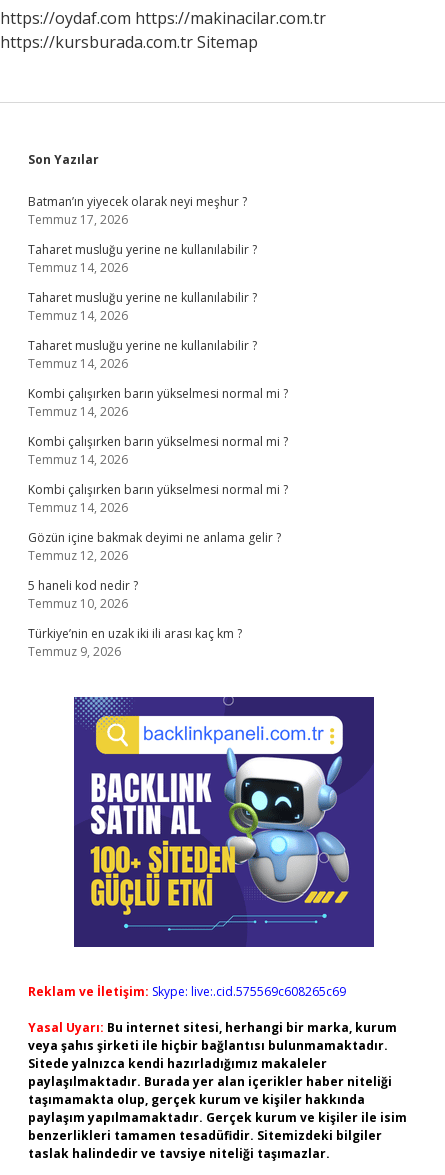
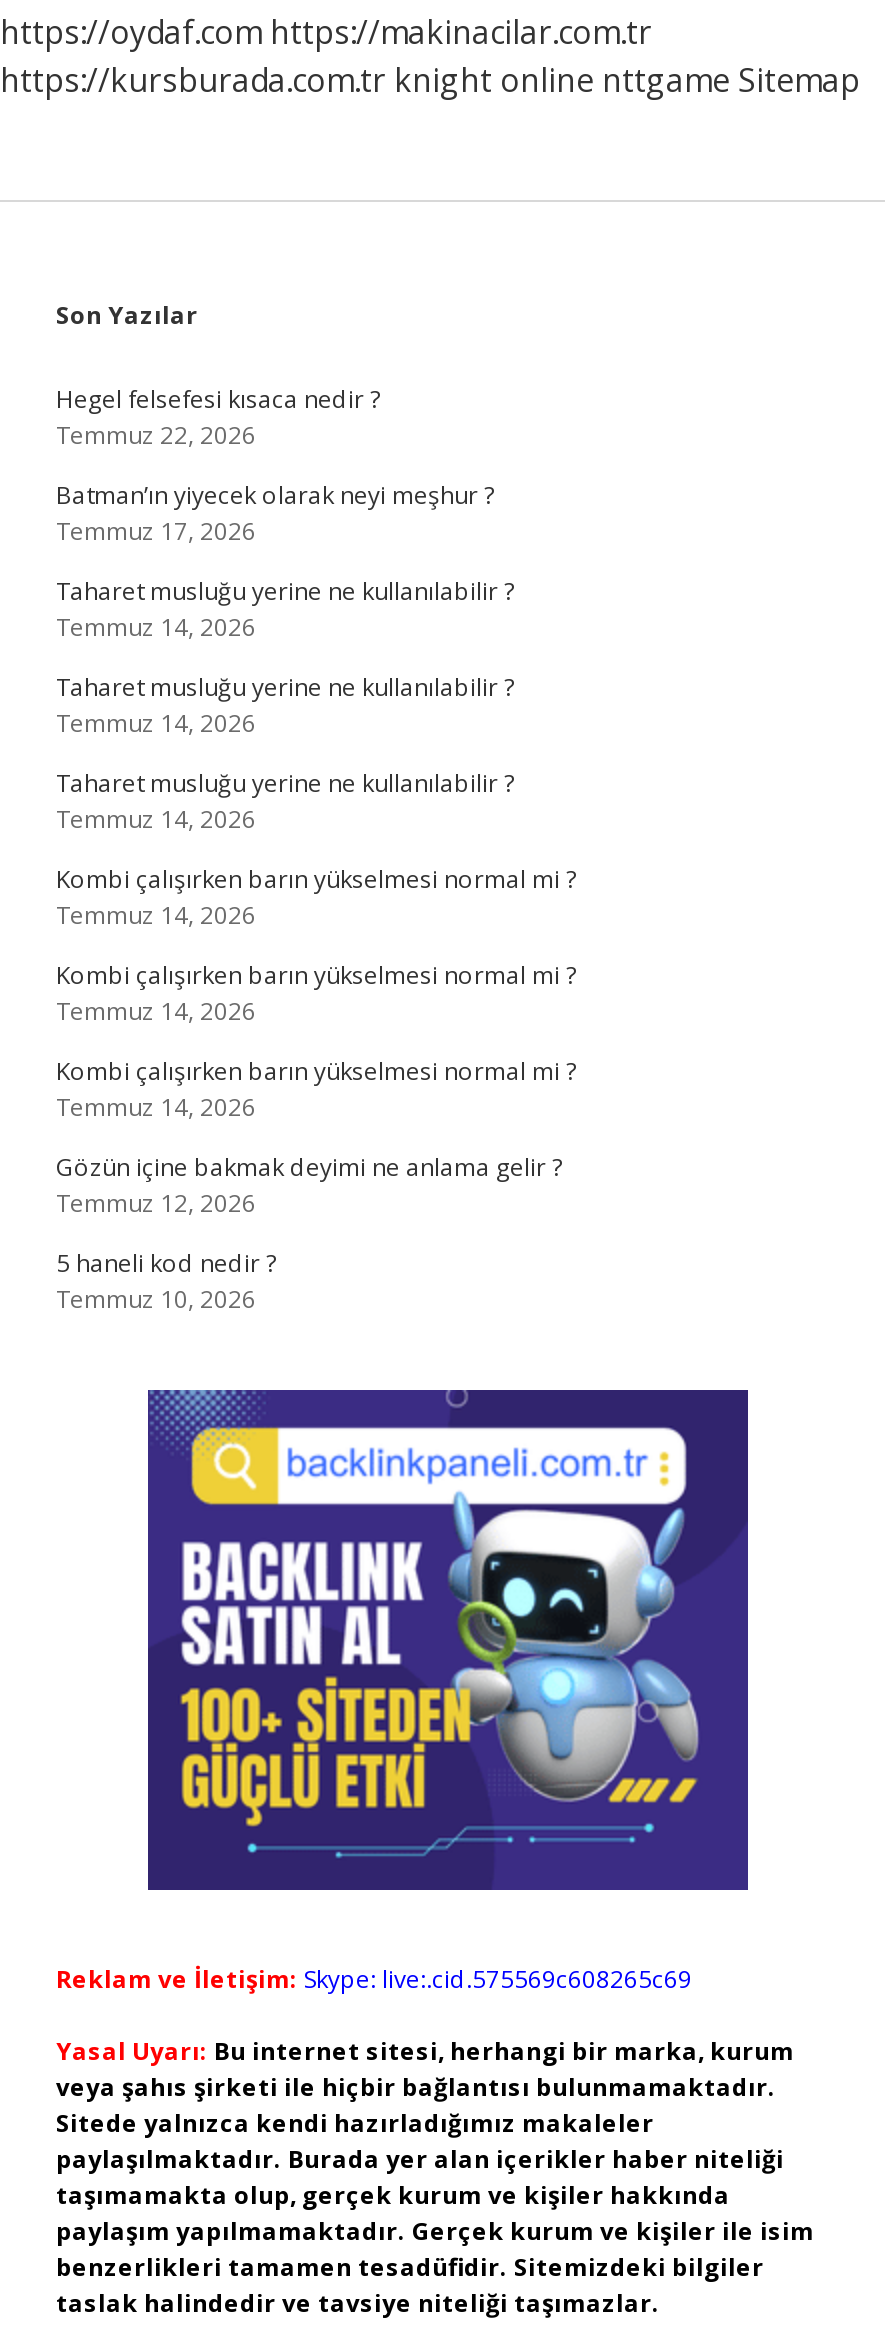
- https://kursburada.com.tr Sitemap
+ https://kursburada.com.tr knight online nttgame Sitemap

+ Hegel felsefesi kısaca nedir ?
+ Temmuz 22, 2026

moved down: Batman’ın yiyecek olarak neyi meşhur ? | Temmuz 17, 2026 | Taharet musluğu yerine ne kullanılabilir ? | ... | 5 haneli kod nedir ? | Temmuz 10, 2026

- Türkiye’nin en uzak iki ili arası kaç km ?
- Temmuz 9, 2026
